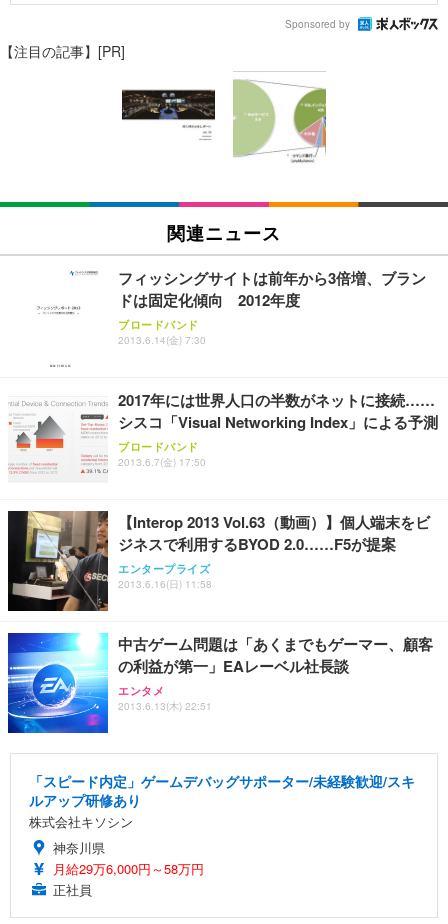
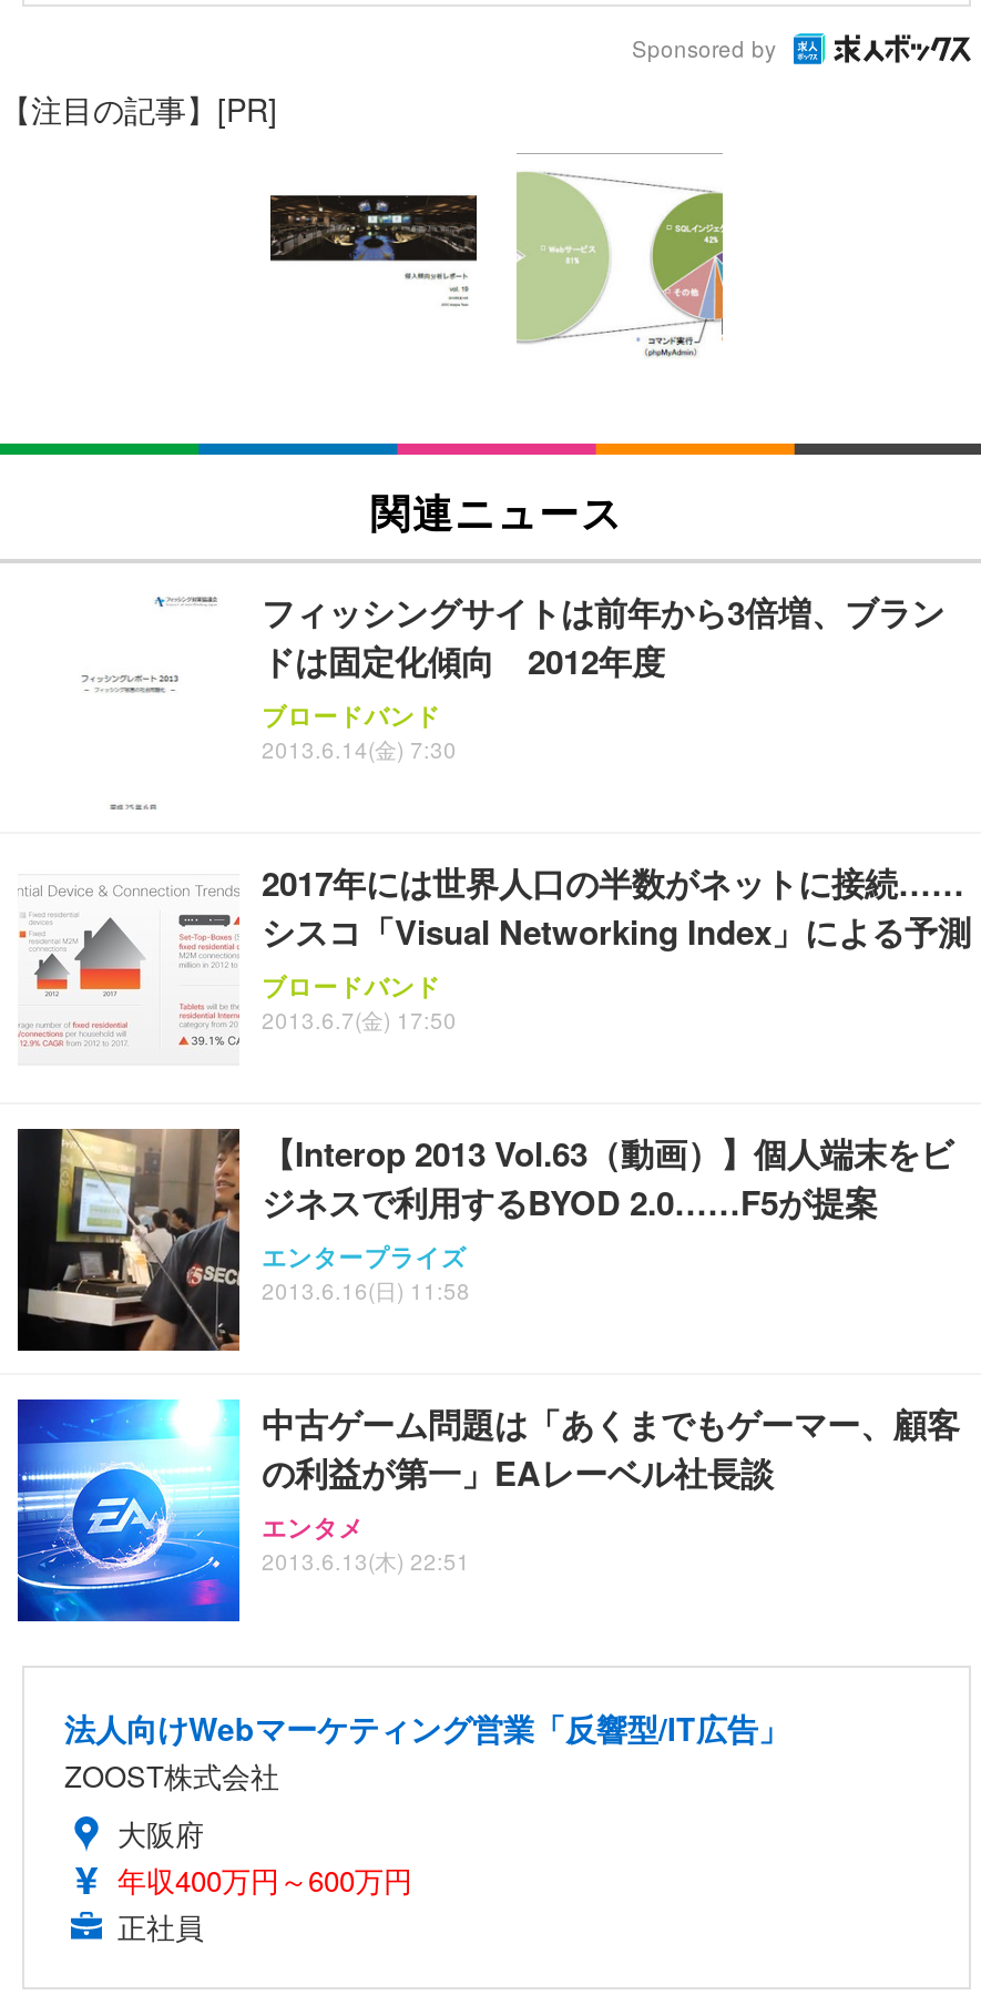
- 「スピード内定」ゲームデバッグサポーター/未経験歓迎/スキ
- ルアップ研修あり
- 株式会社キソシン
- 神奈川県
- 月給29万6,000円～58万円
+ 法人向けWebマーケティング営業「反響型/IT広告」
+ ZOOST株式会社
+ 大阪府
+ 年収400万円～600万円
